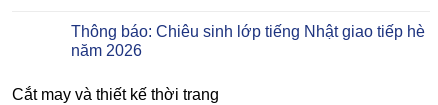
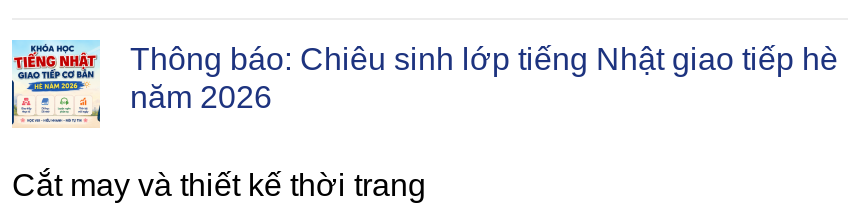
+ [image]
